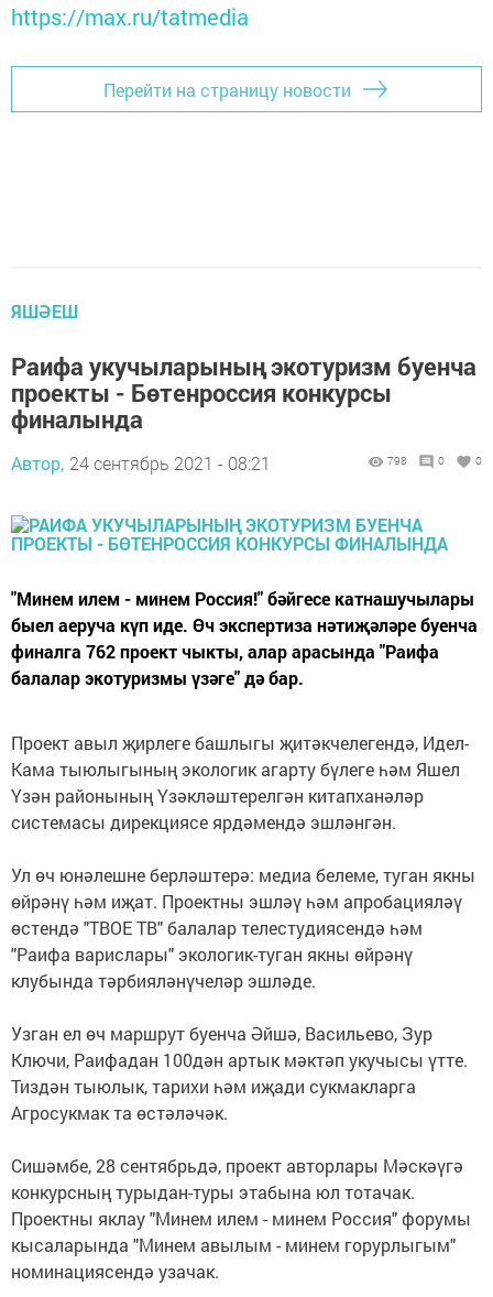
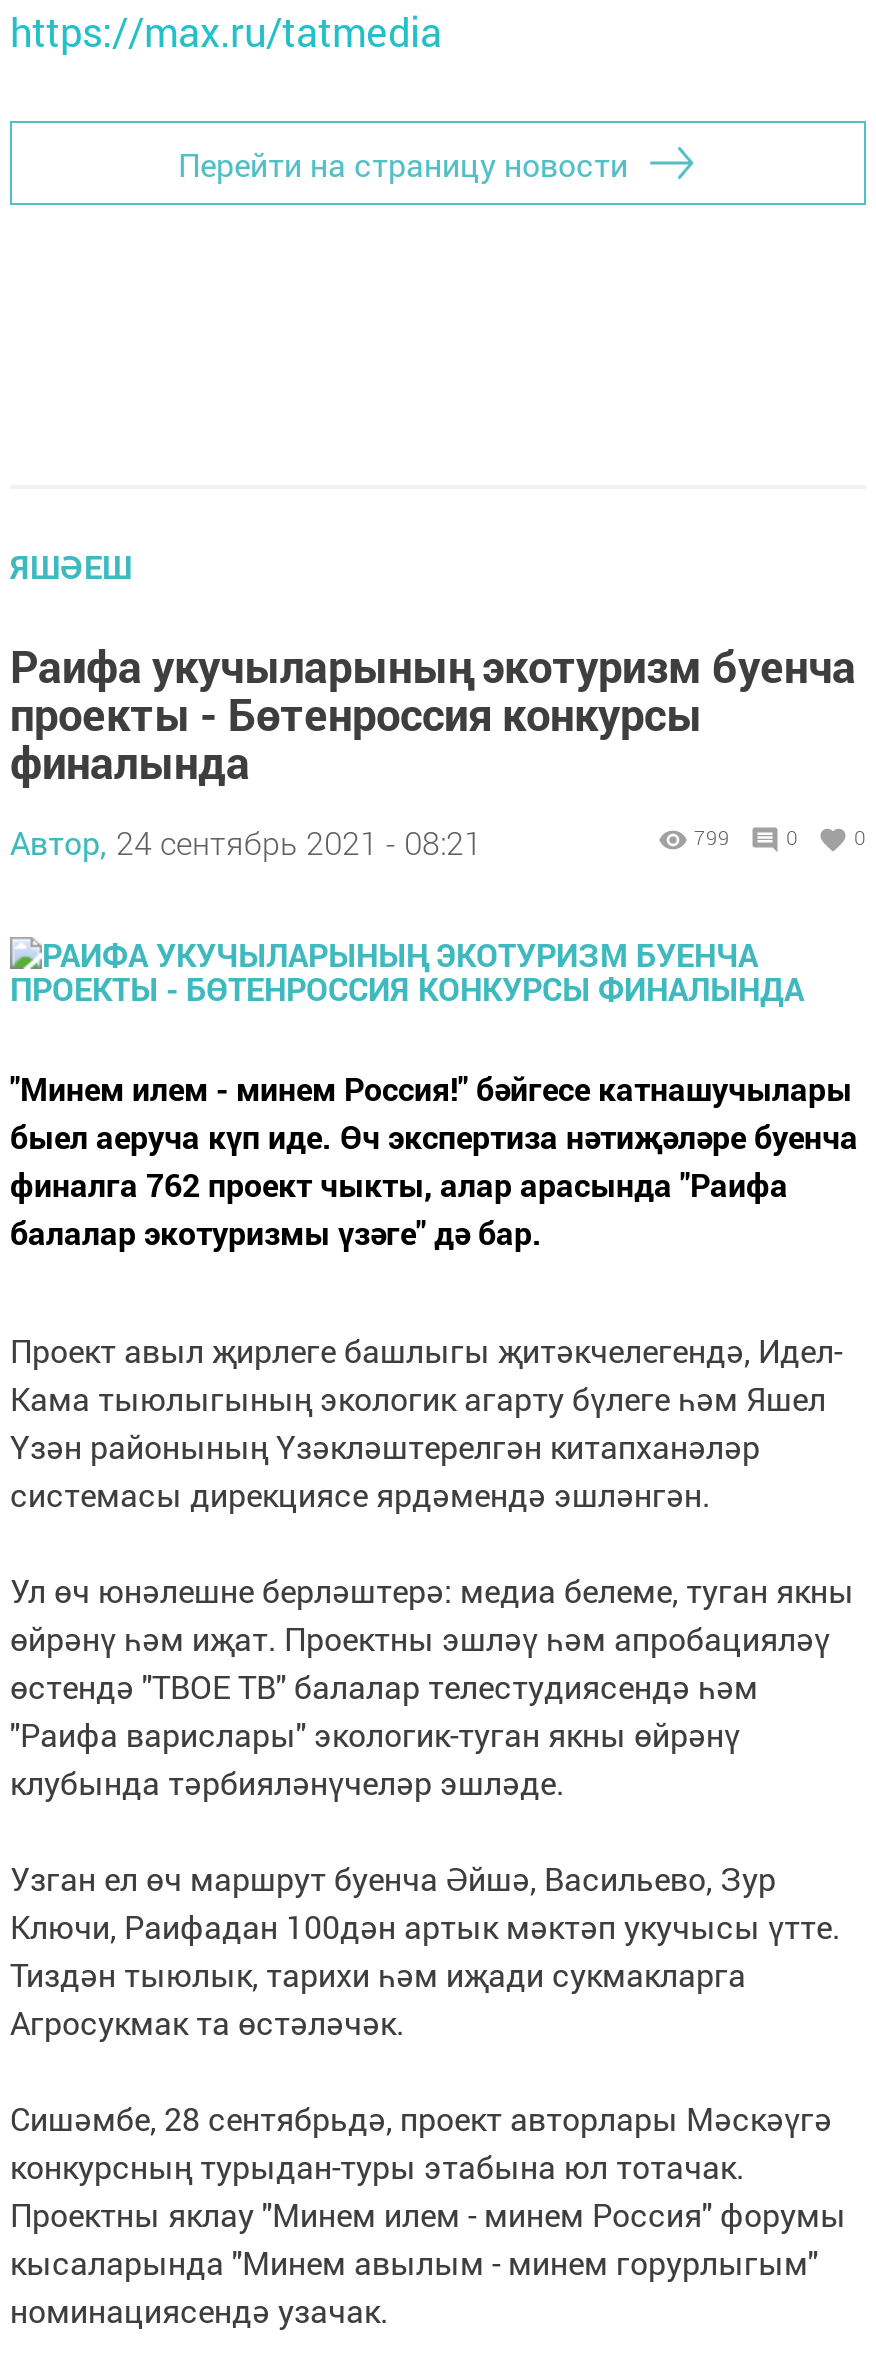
- 798
+ 799
